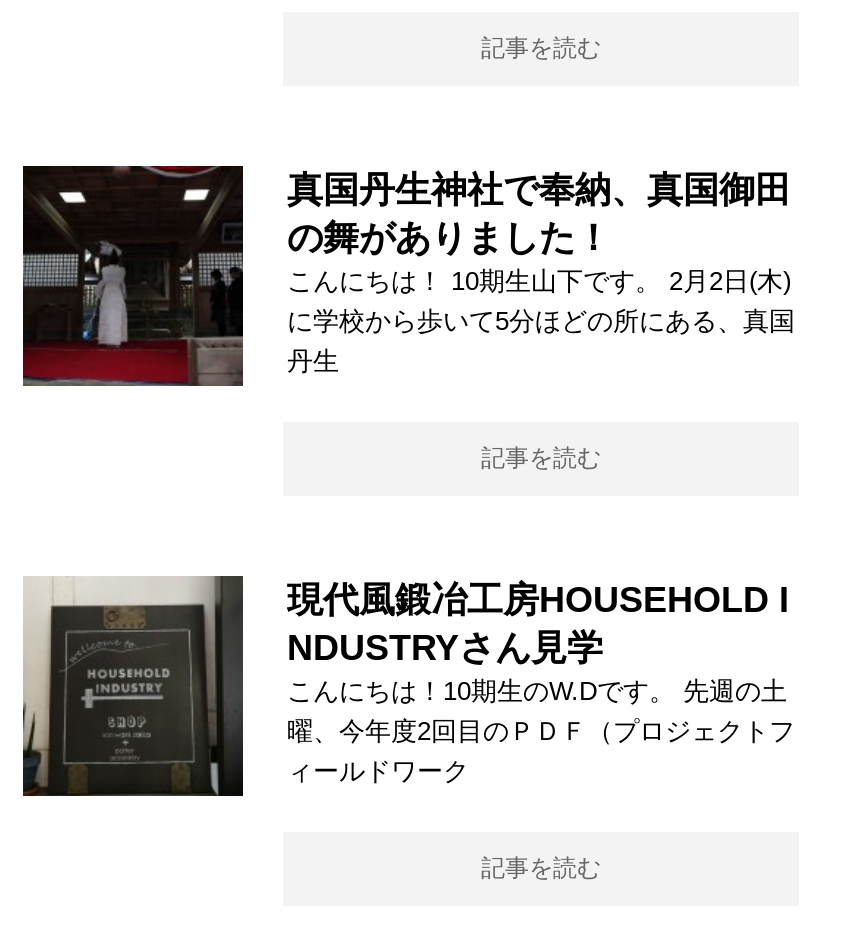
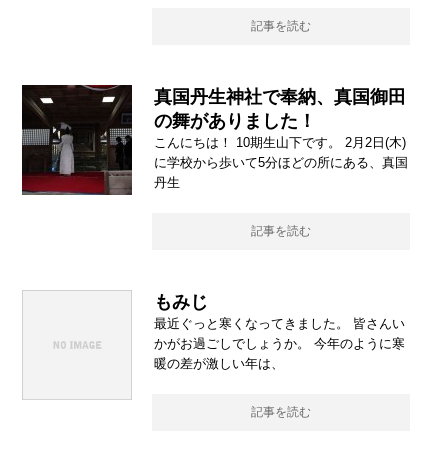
- [image]

- 現代風鍛冶工房HOUSEHOLD I
- NDUSTRYさん見学
- こんにちは！10期生のW.Dです。 先週の土
- 曜、今年度2回目のＰＤＦ（プロジェクトフ
- ィールドワーク
+ もみじ
+ 最近ぐっと寒くなってきました。 皆さんい
+ かがお過ごしでしょうか。 今年のように寒
+ 暖の差が激しい年は、
